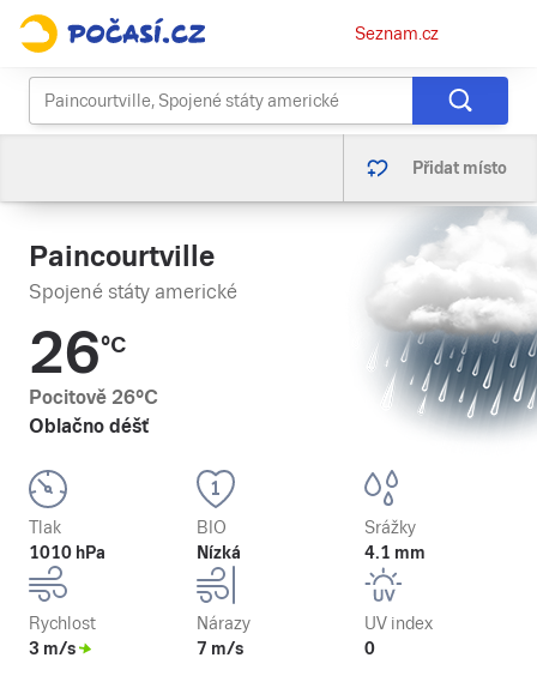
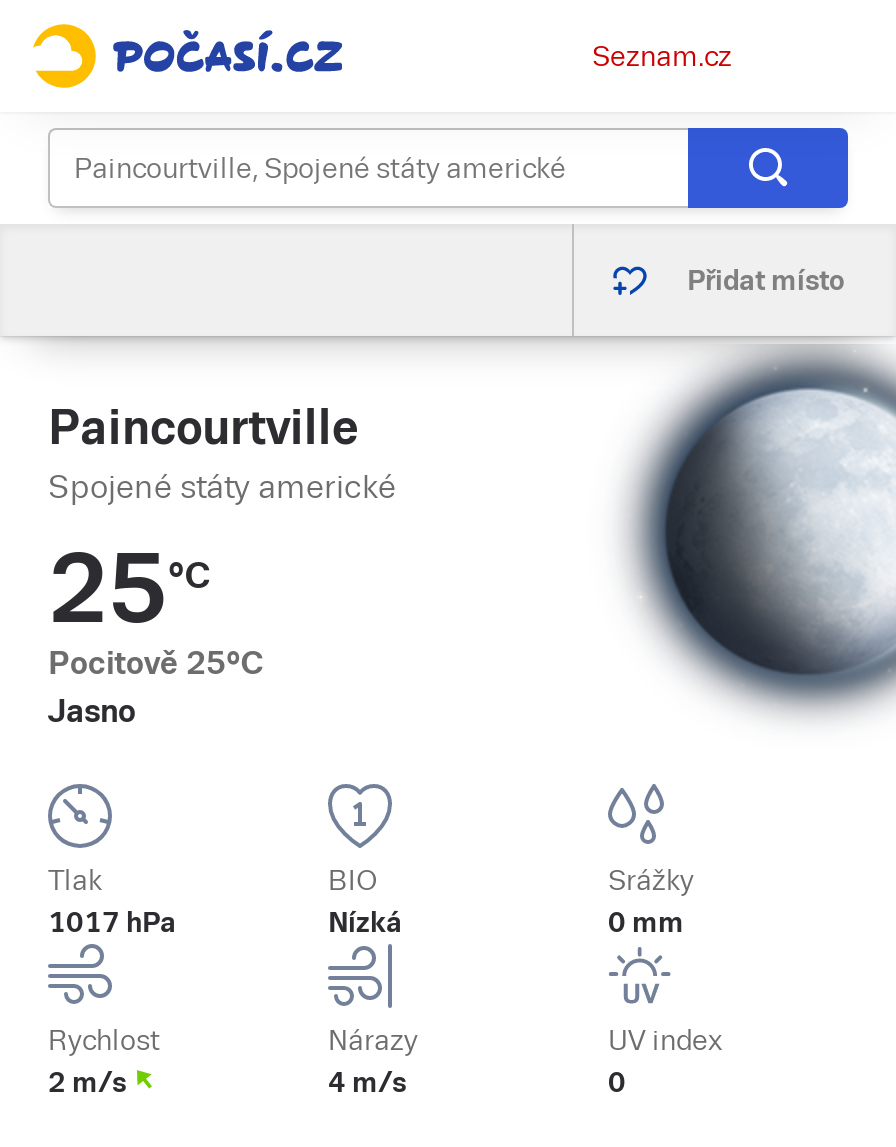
- [image]
+ [image]

- 26°C
- Pocitově 26°C
- Oblačno déšť
+ 25°C
+ Pocitově 25°C
+ Jasno

- 1010 hPa
+ 1017 hPa

- 4.1 mm
+ 0 mm

- 3 m/s
+ 2 m/s

- 7 m/s
+ 4 m/s
